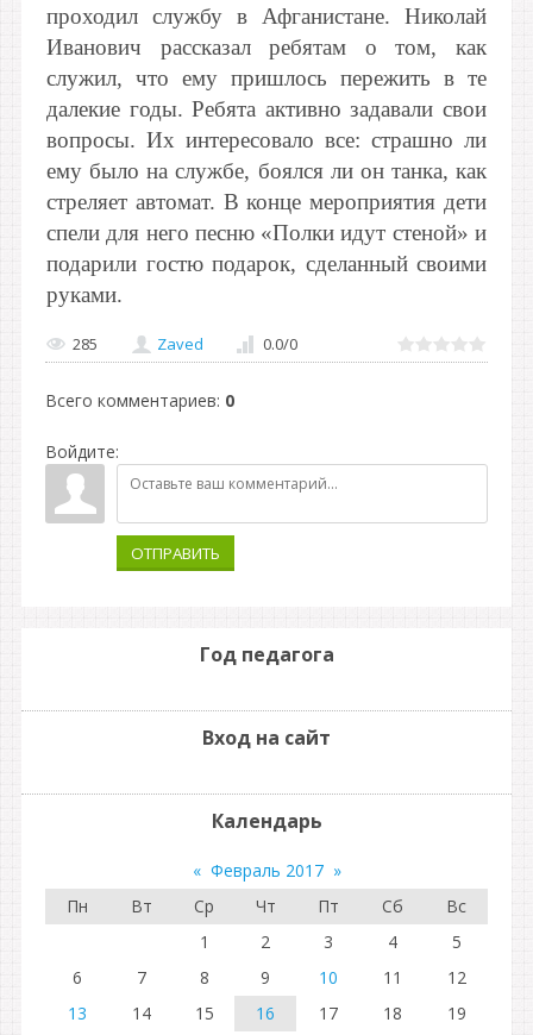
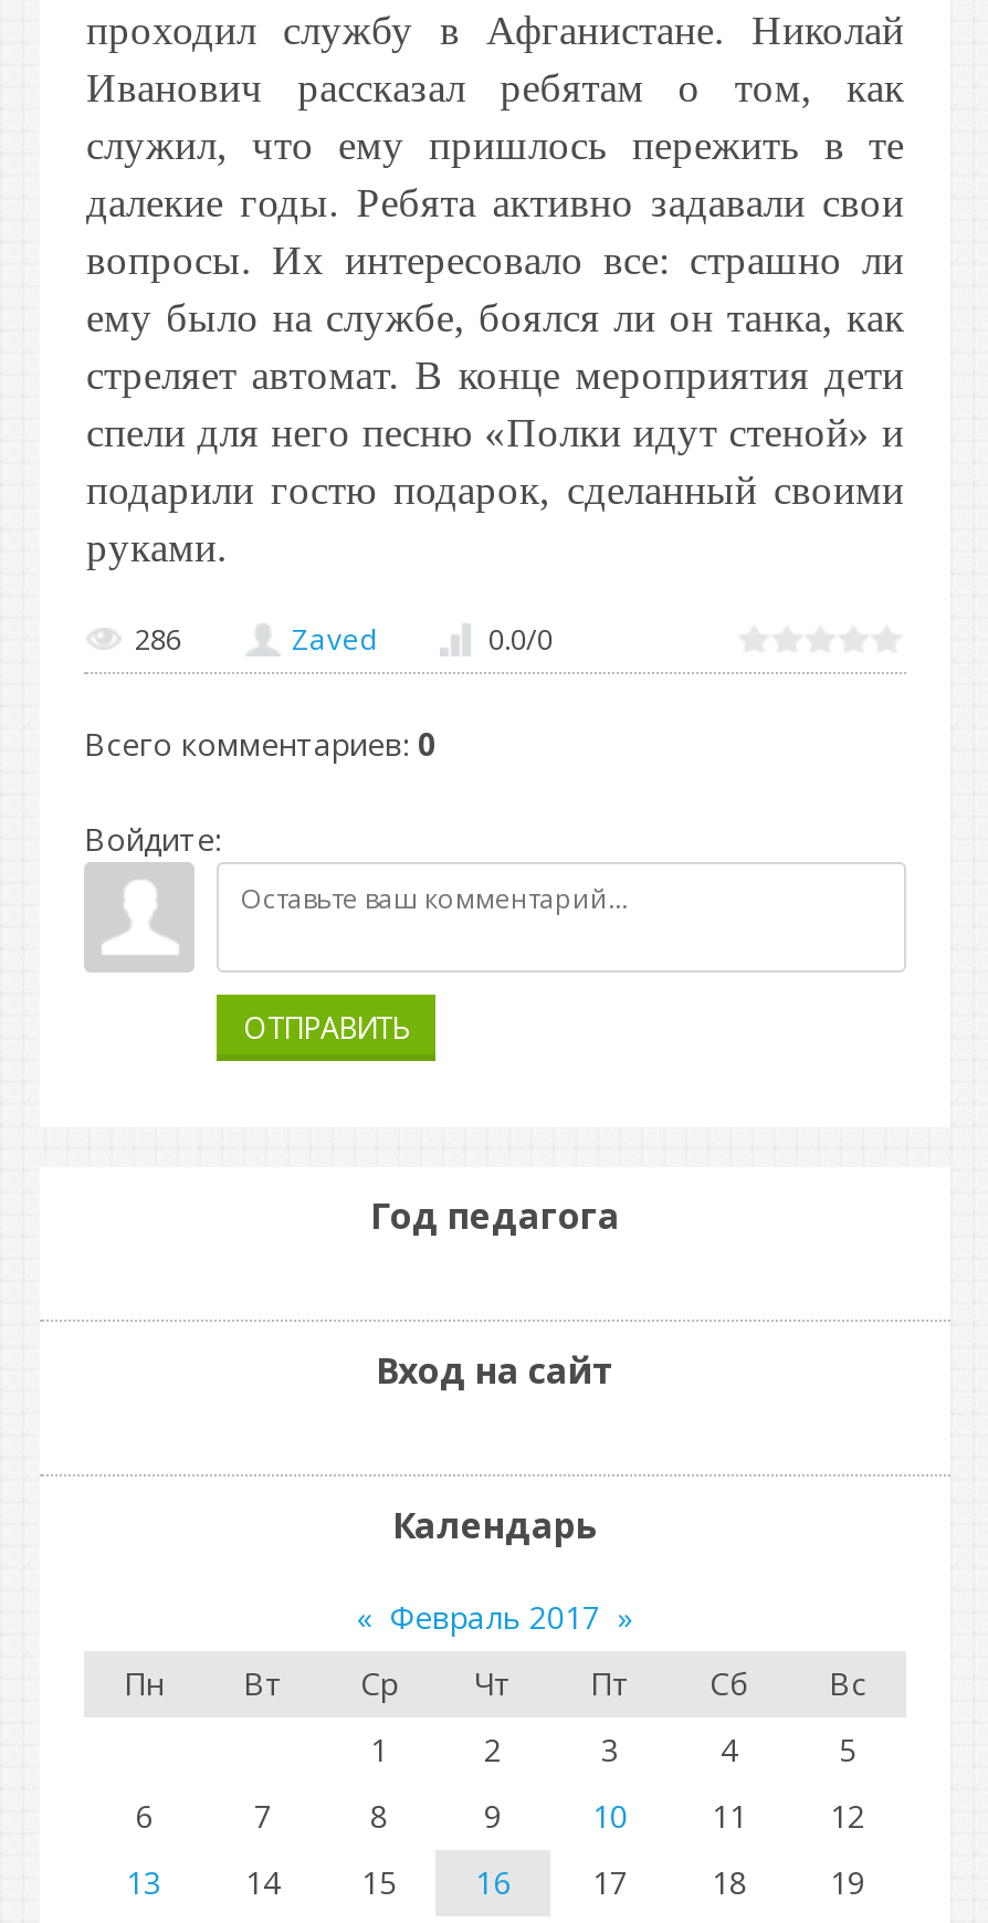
- 285
+ 286
